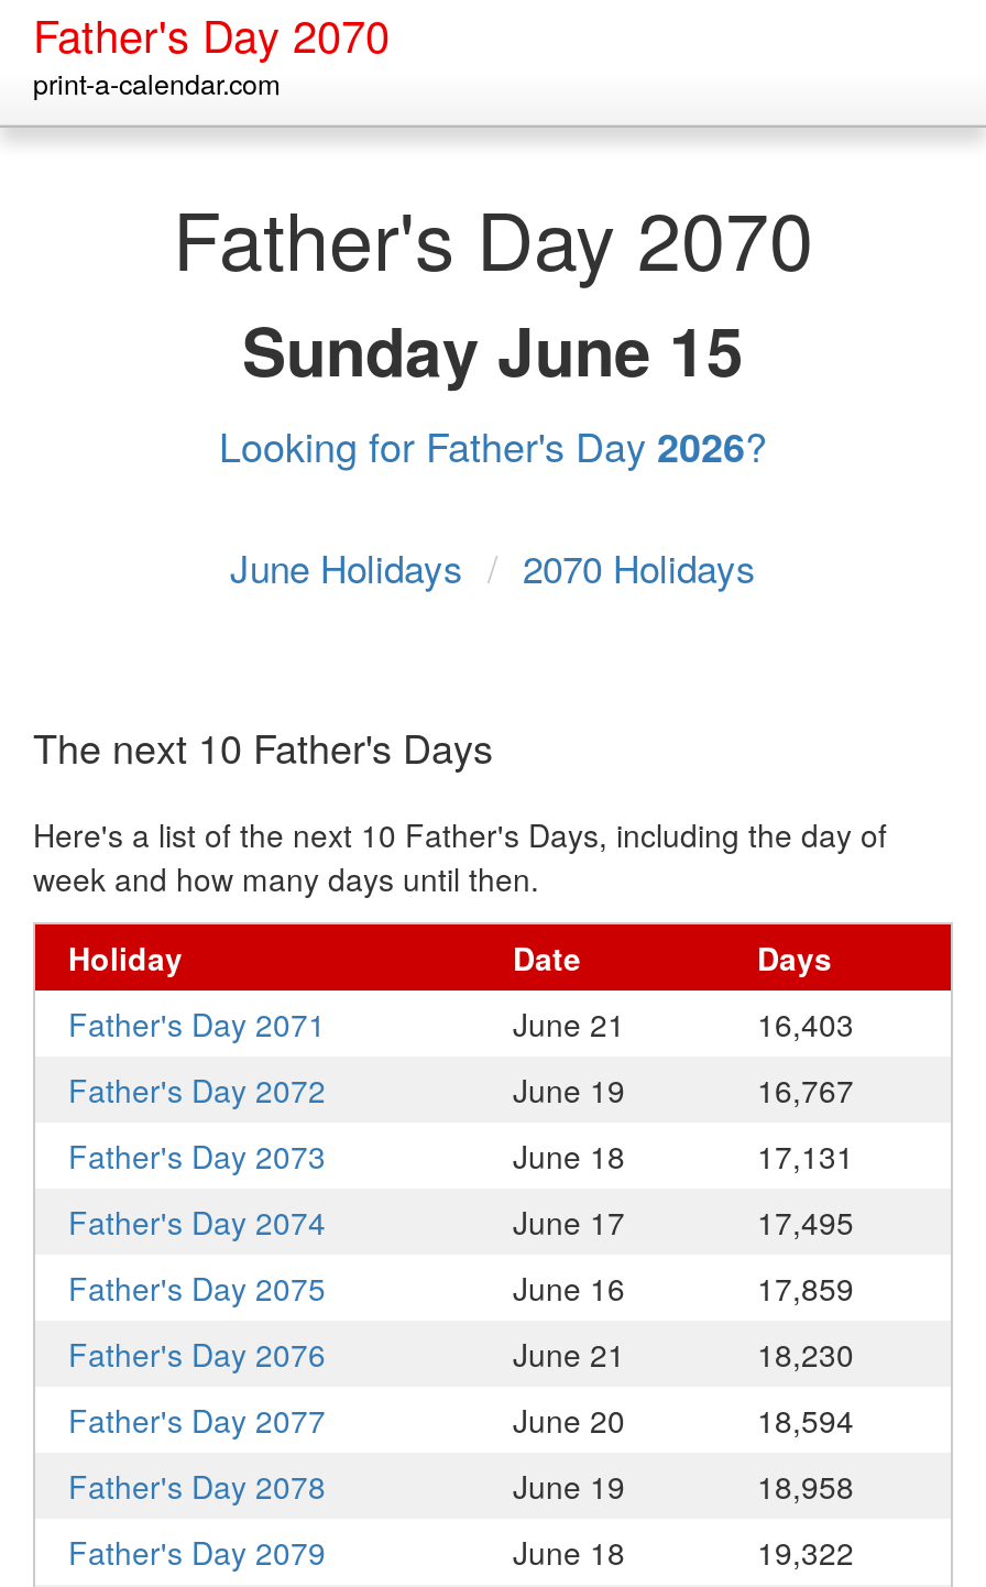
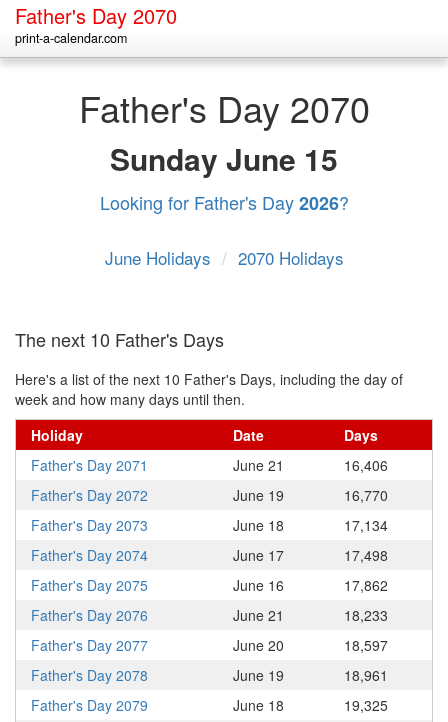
- 16,403
+ 16,406

- 16,767
+ 16,770

- 17,131
+ 17,134

- 17,495
+ 17,498

- 17,859
+ 17,862

- 18,230
+ 18,233

- 18,594
+ 18,597

- 18,958
+ 18,961

- 19,322
+ 19,325
